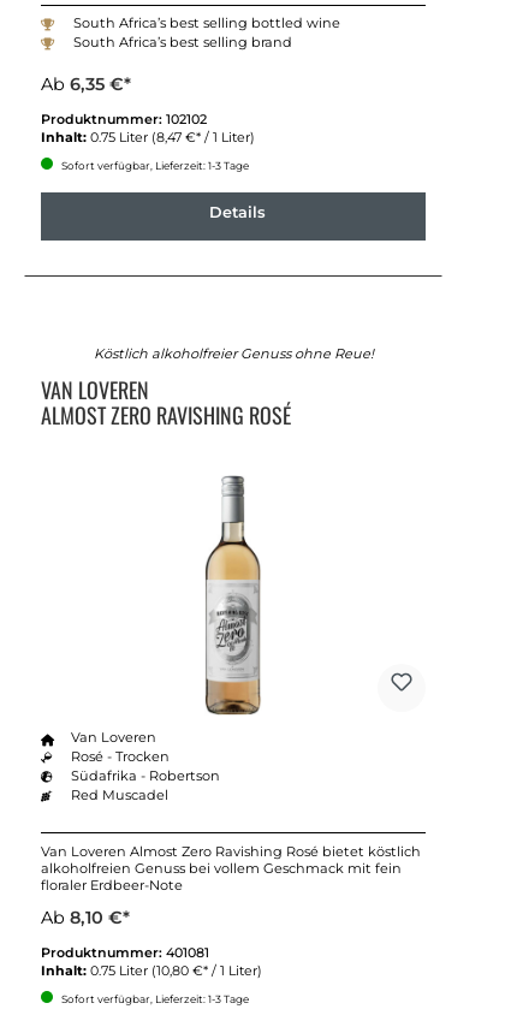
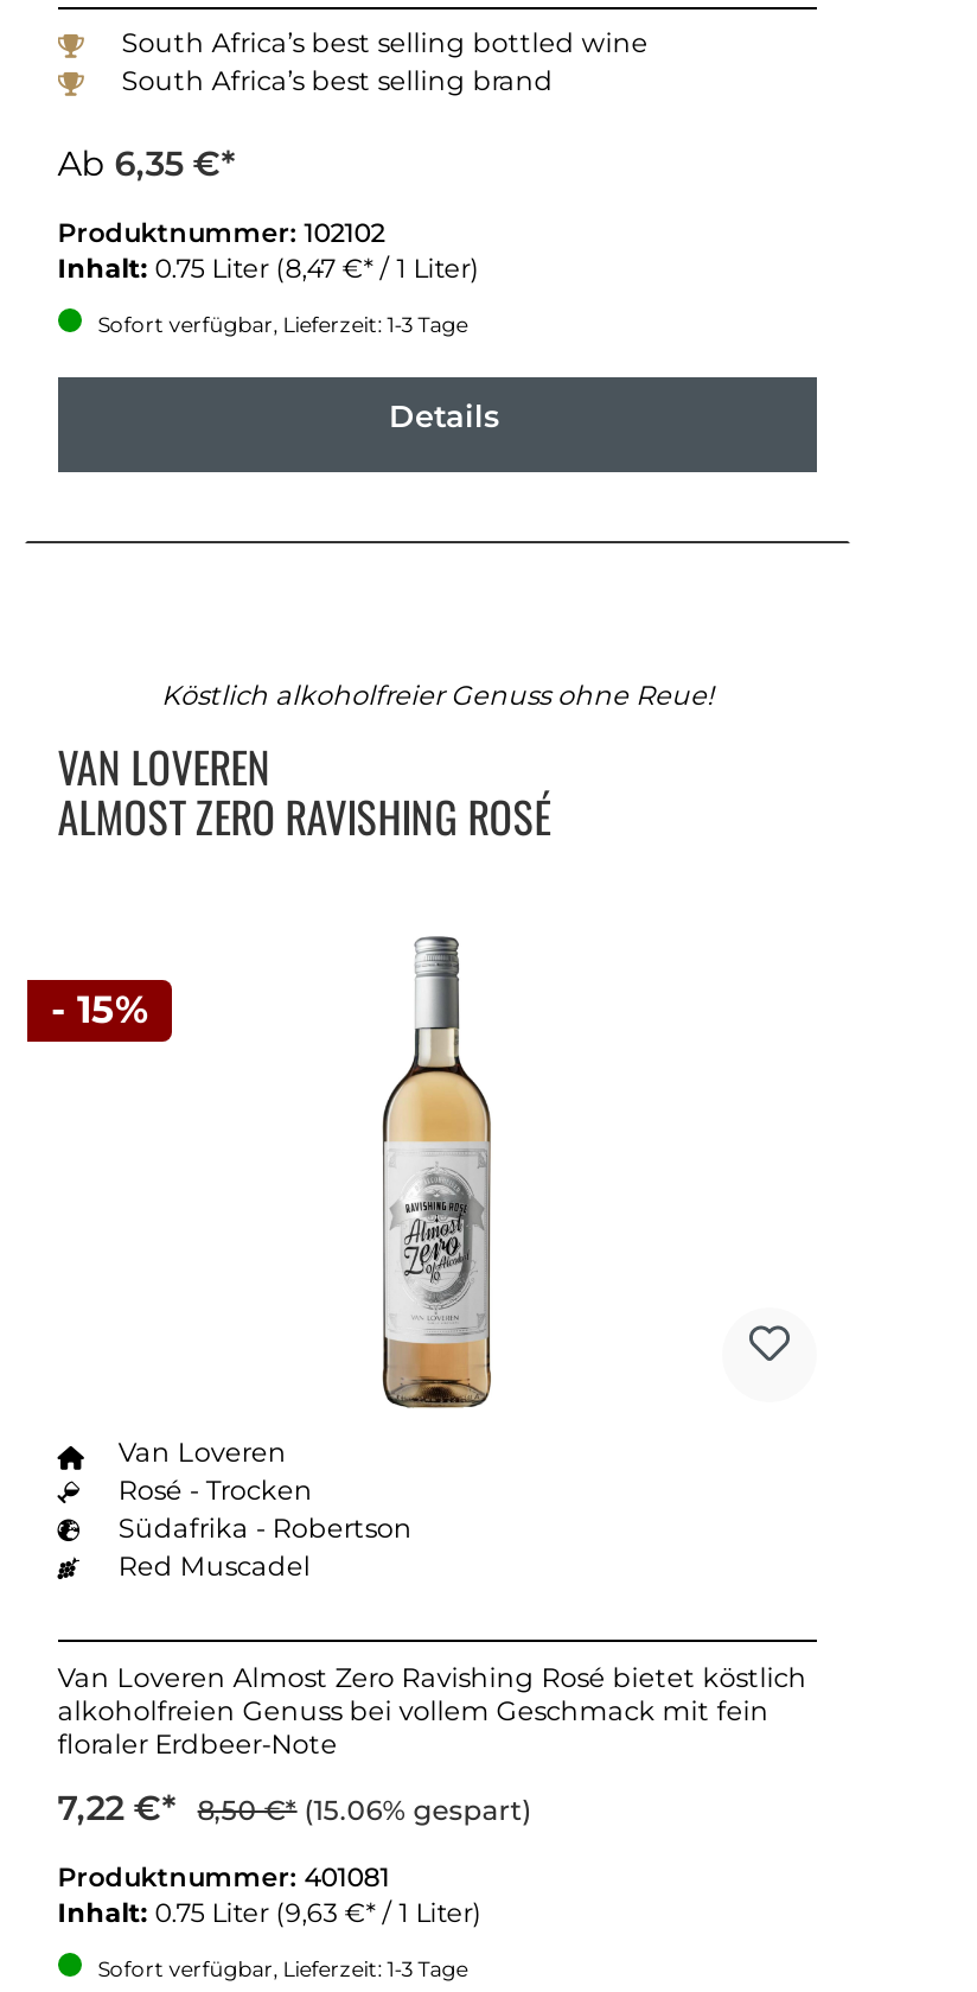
+ - 15%

- Ab 8,10 €*
+ 7,22 €* 8,50 €* (15.06% gespart)

- Inhalt: 0.75 Liter (10,80 €* / 1 Liter)
+ Inhalt: 0.75 Liter (9,63 €* / 1 Liter)
